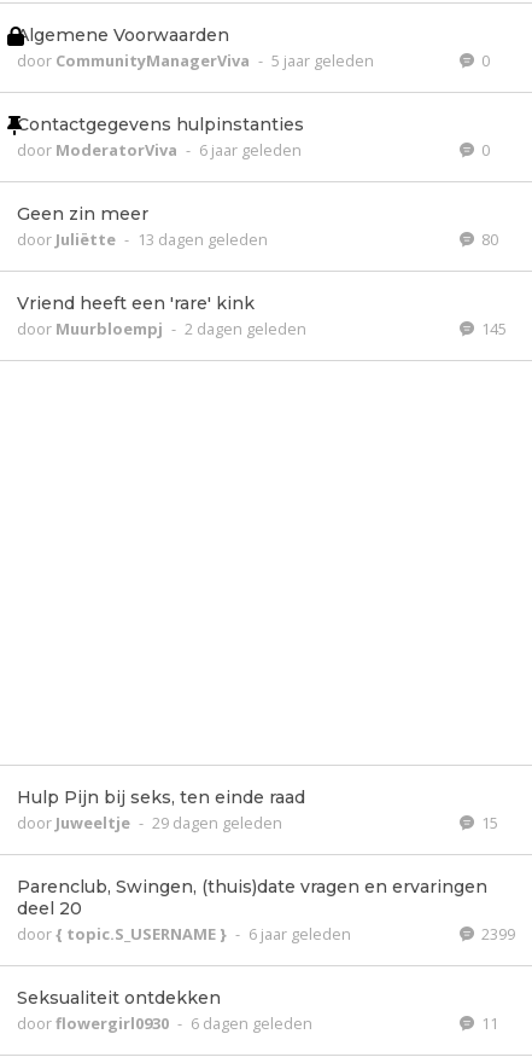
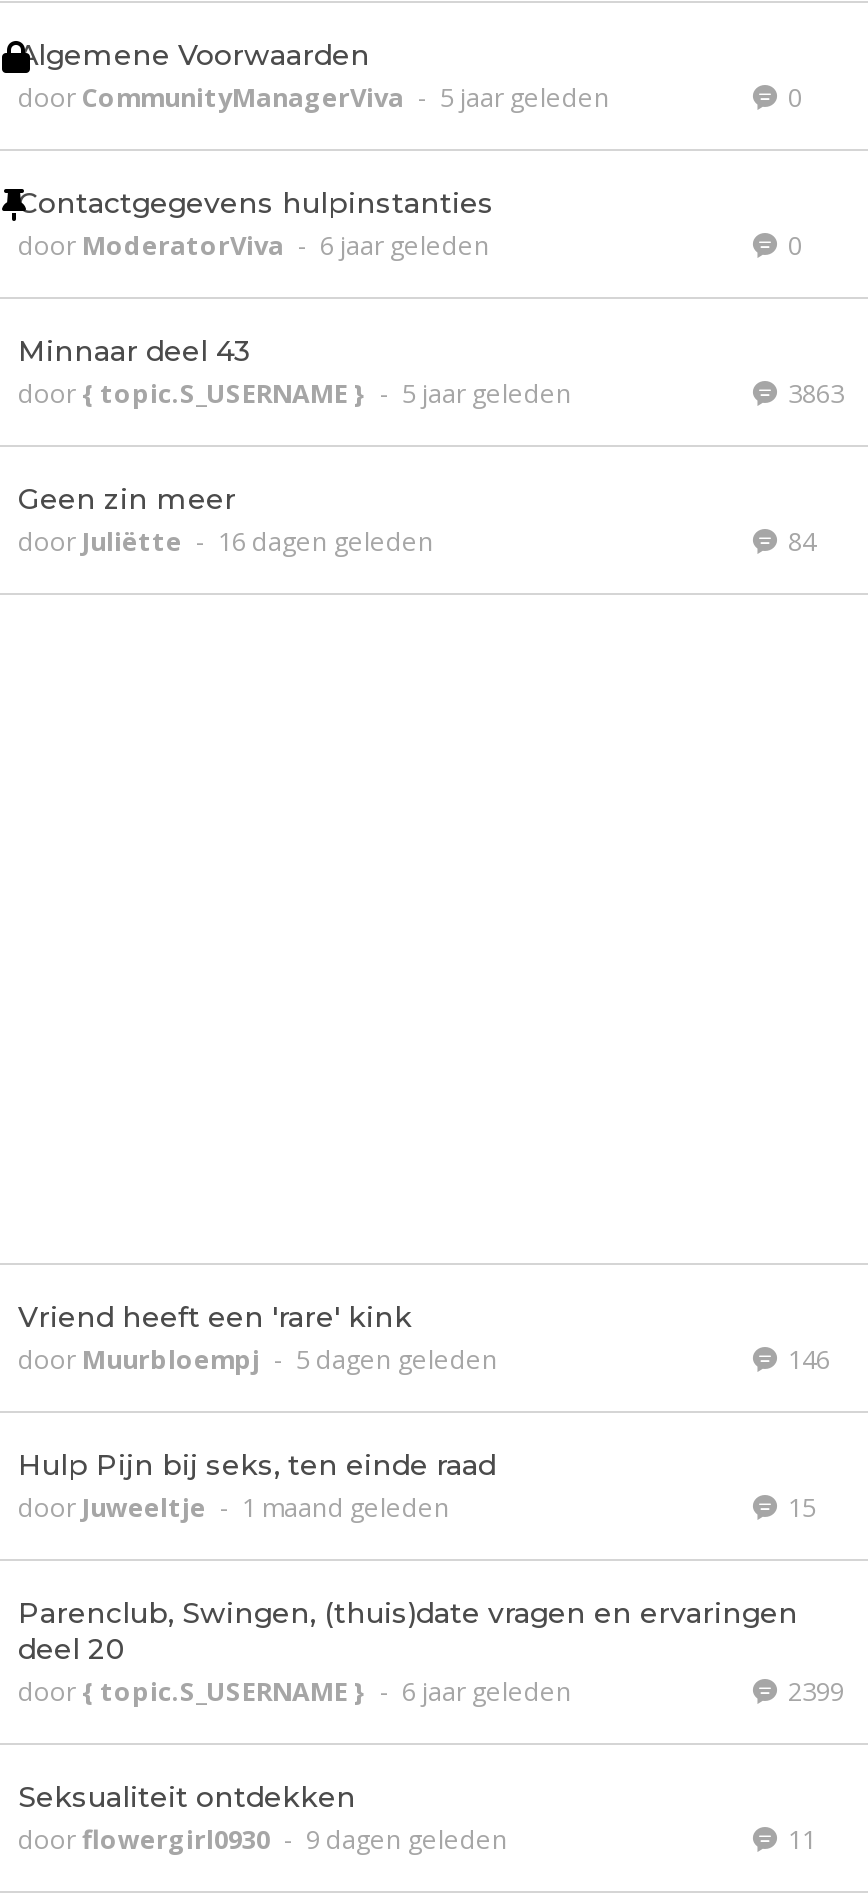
+ Minnaar deel 43
+ door { topic.S_USERNAME } - 5 jaar geleden
+ 3863

- door Juliëtte - 13 dagen geleden
+ door Juliëtte - 16 dagen geleden

- 80
+ 84

moved down: Vriend heeft een 'rare' kink

- door Muurbloempj - 2 dagen geleden
+ door Muurbloempj - 5 dagen geleden

- 145
+ 146

- door Juweeltje - 29 dagen geleden
+ door Juweeltje - 1 maand geleden

- doorflowergirl0930 - 6 dagen geleden
+ doorflowergirl0930 - 9 dagen geleden
